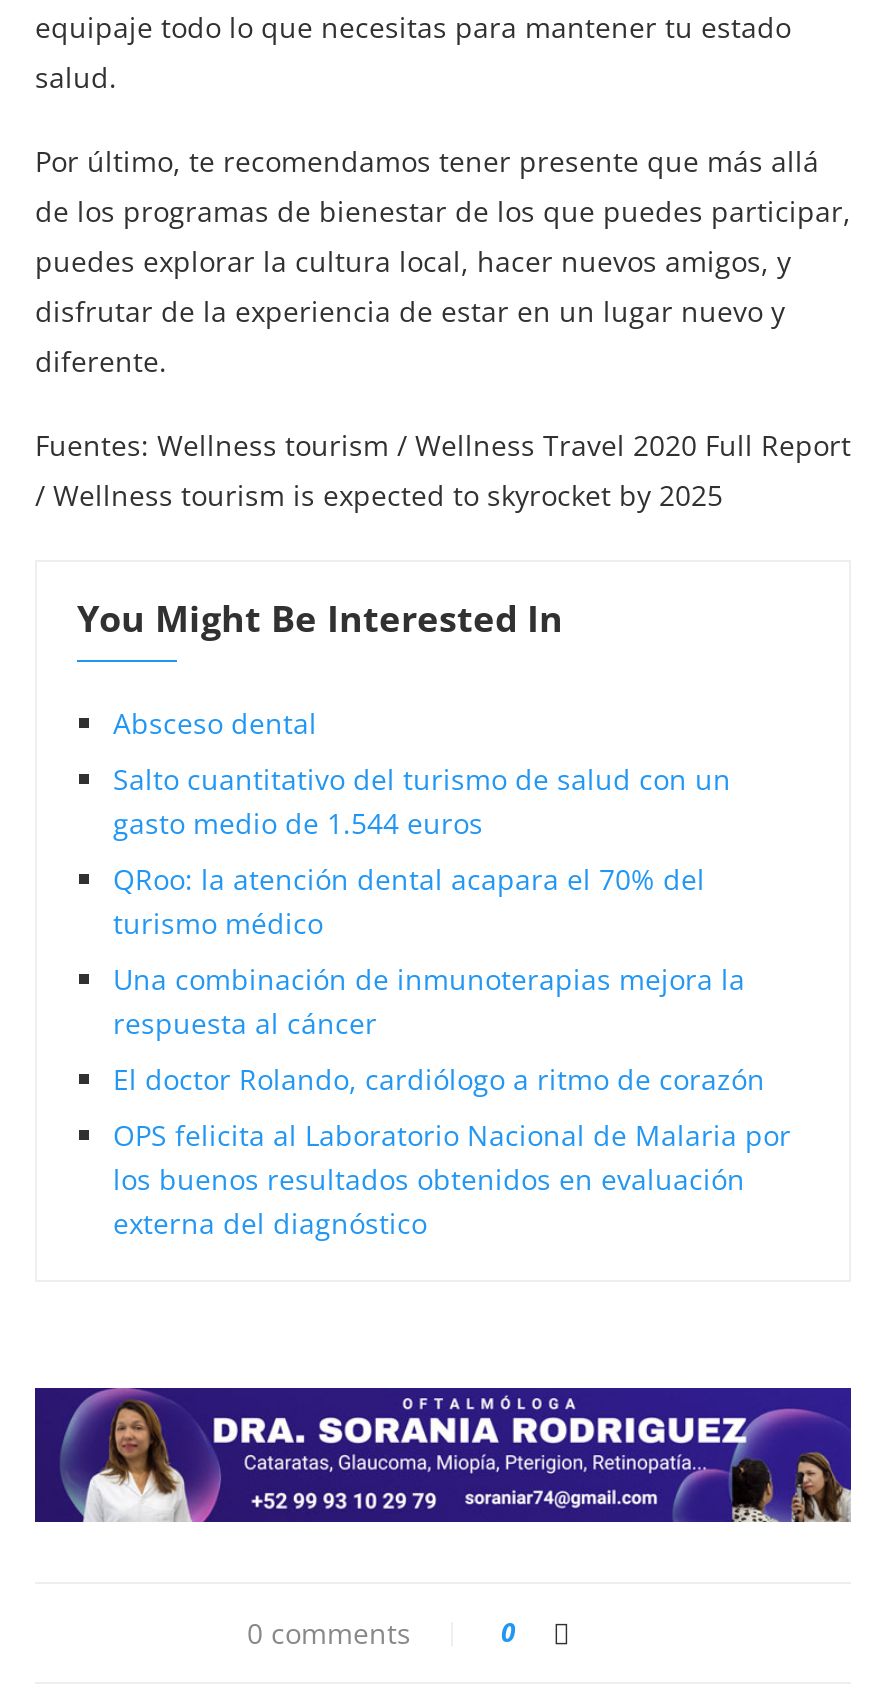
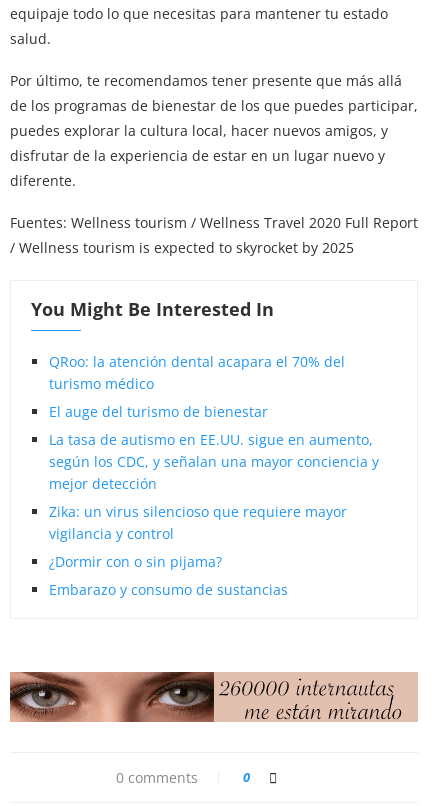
- Absceso dental
- Salto cuantitativo del turismo de salud con un
- gasto medio de 1.544 euros

moved up: QRoo: la atención dental acapara el 70% del | turismo médico

- Una combinación de inmunoterapias mejora la
- respuesta al cáncer
- El doctor Rolando, cardiólogo a ritmo de corazón
- OPS felicita al Laboratorio Nacional de Malaria por
- los buenos resultados obtenidos en evaluación
- externa del diagnóstico
+ El auge del turismo de bienestar
+ La tasa de autismo en EE.UU. sigue en aumento,
+ según los CDC, y señalan una mayor conciencia y
+ mejor detección
+ Zika: un virus silencioso que requiere mayor
+ vigilancia y control
+ ¿Dormir con o sin pijama?
+ Embarazo y consumo de sustancias

- [image]
+ [image]
